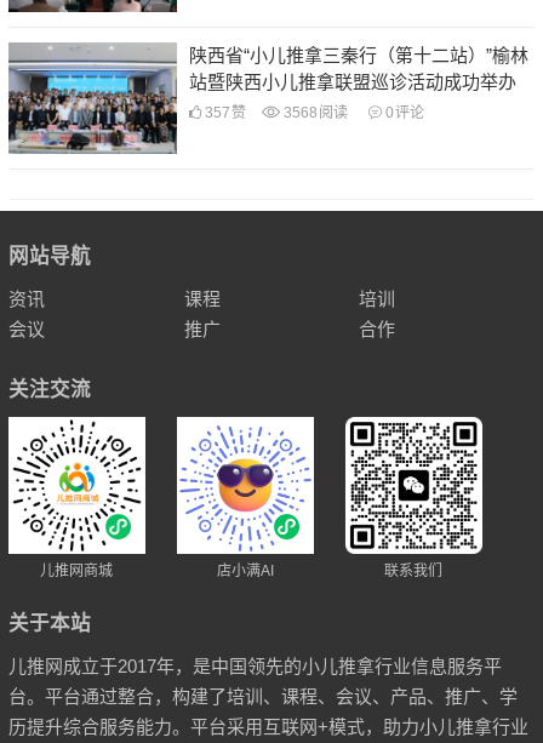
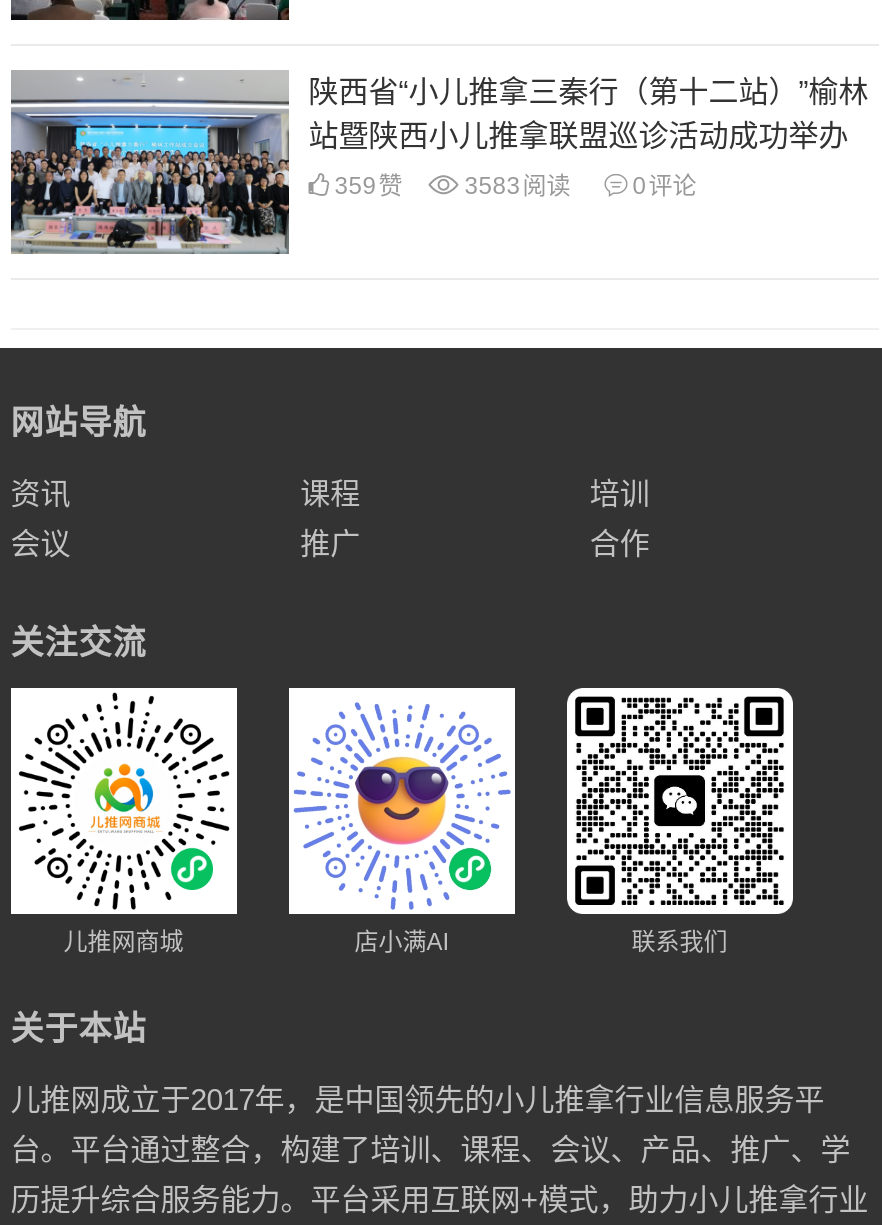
- 357赞
+ 359赞

- 3568阅读
+ 3583阅读
